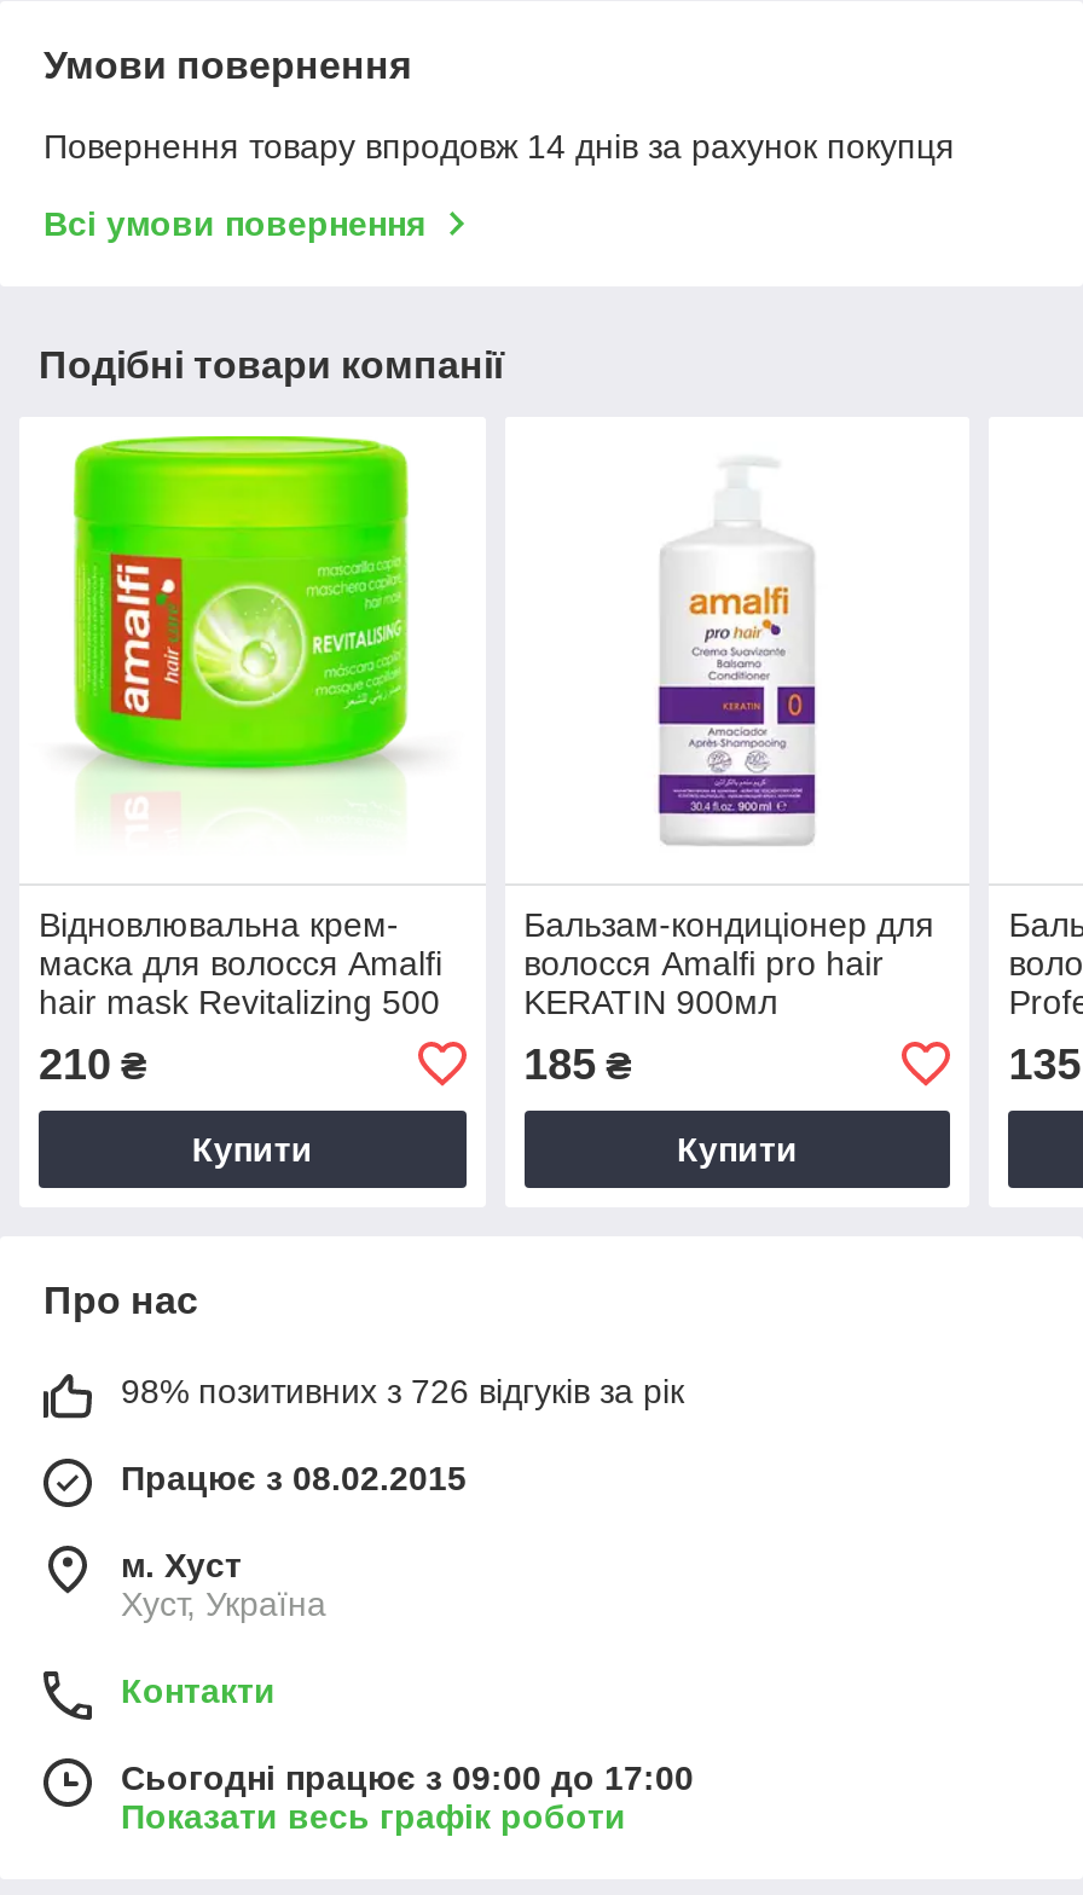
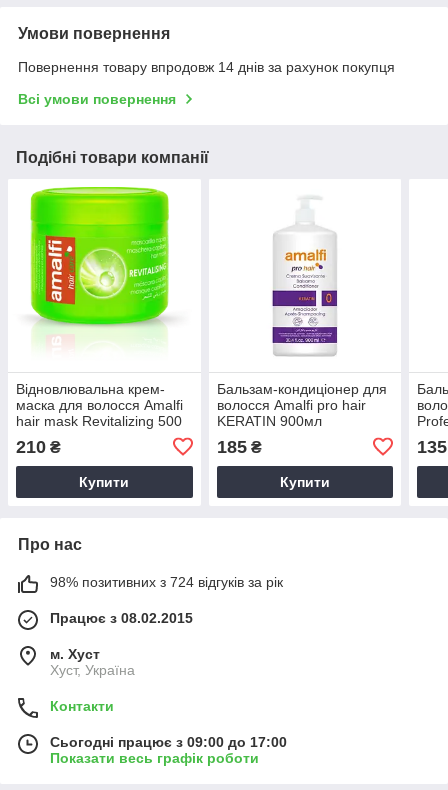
- 98% позитивних з 726 відгуків за рік
+ 98% позитивних з 724 відгуків за рік
